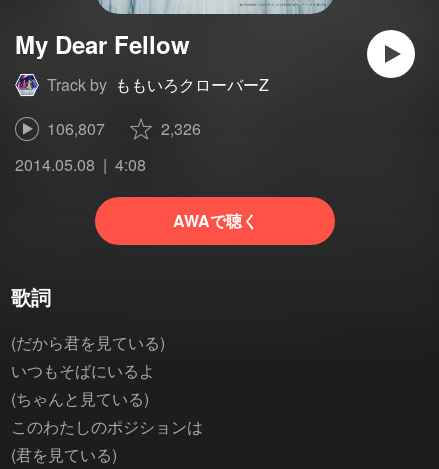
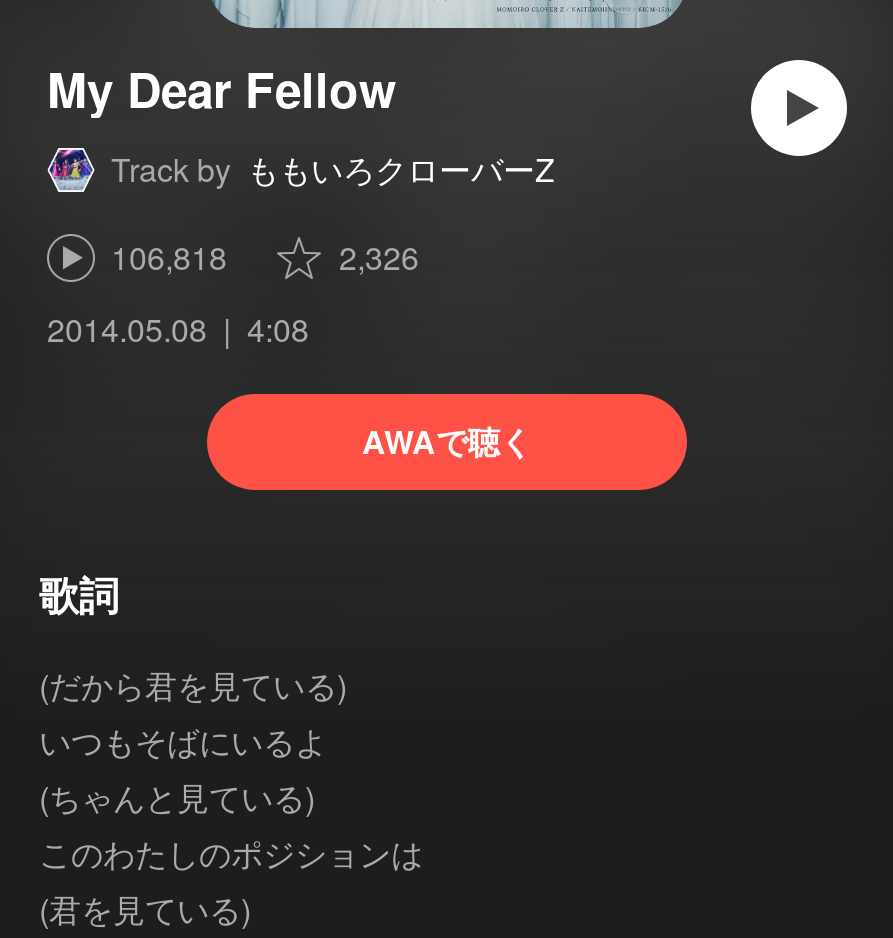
- 106,807
+ 106,818
